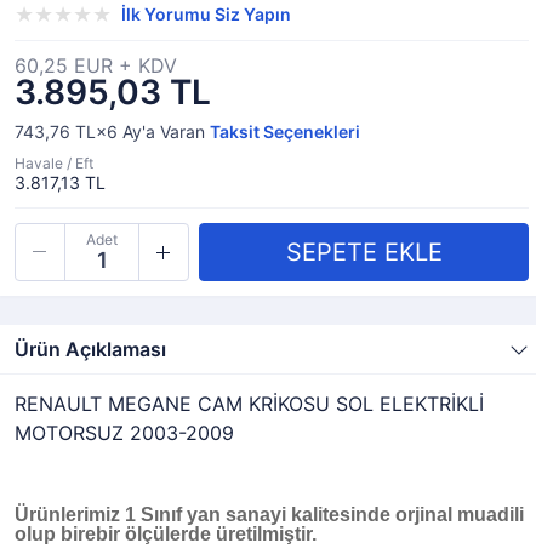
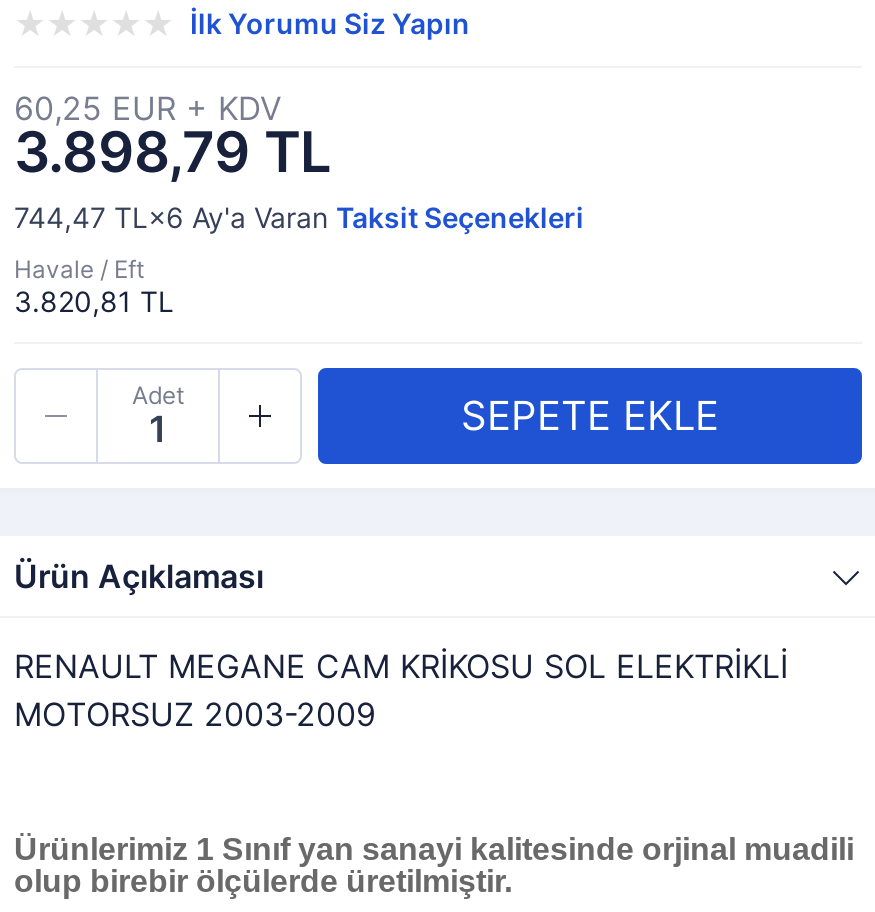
- 3.895,03 TL
+ 3.898,79 TL

- 743,76 TL×6 Ay'a Varan Taksit Seçenekleri
+ 744,47 TL×6 Ay'a Varan Taksit Seçenekleri

- 3.817,13 TL
+ 3.820,81 TL
